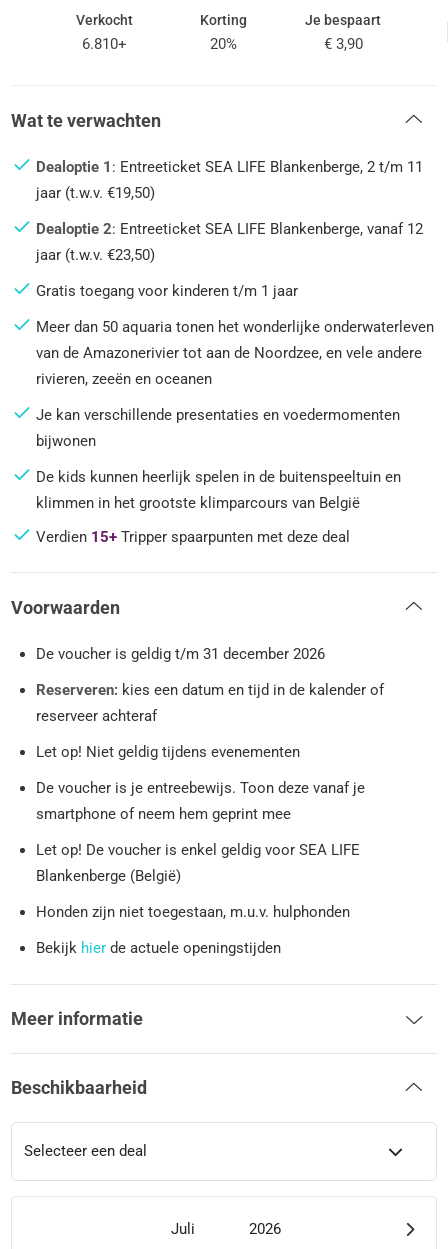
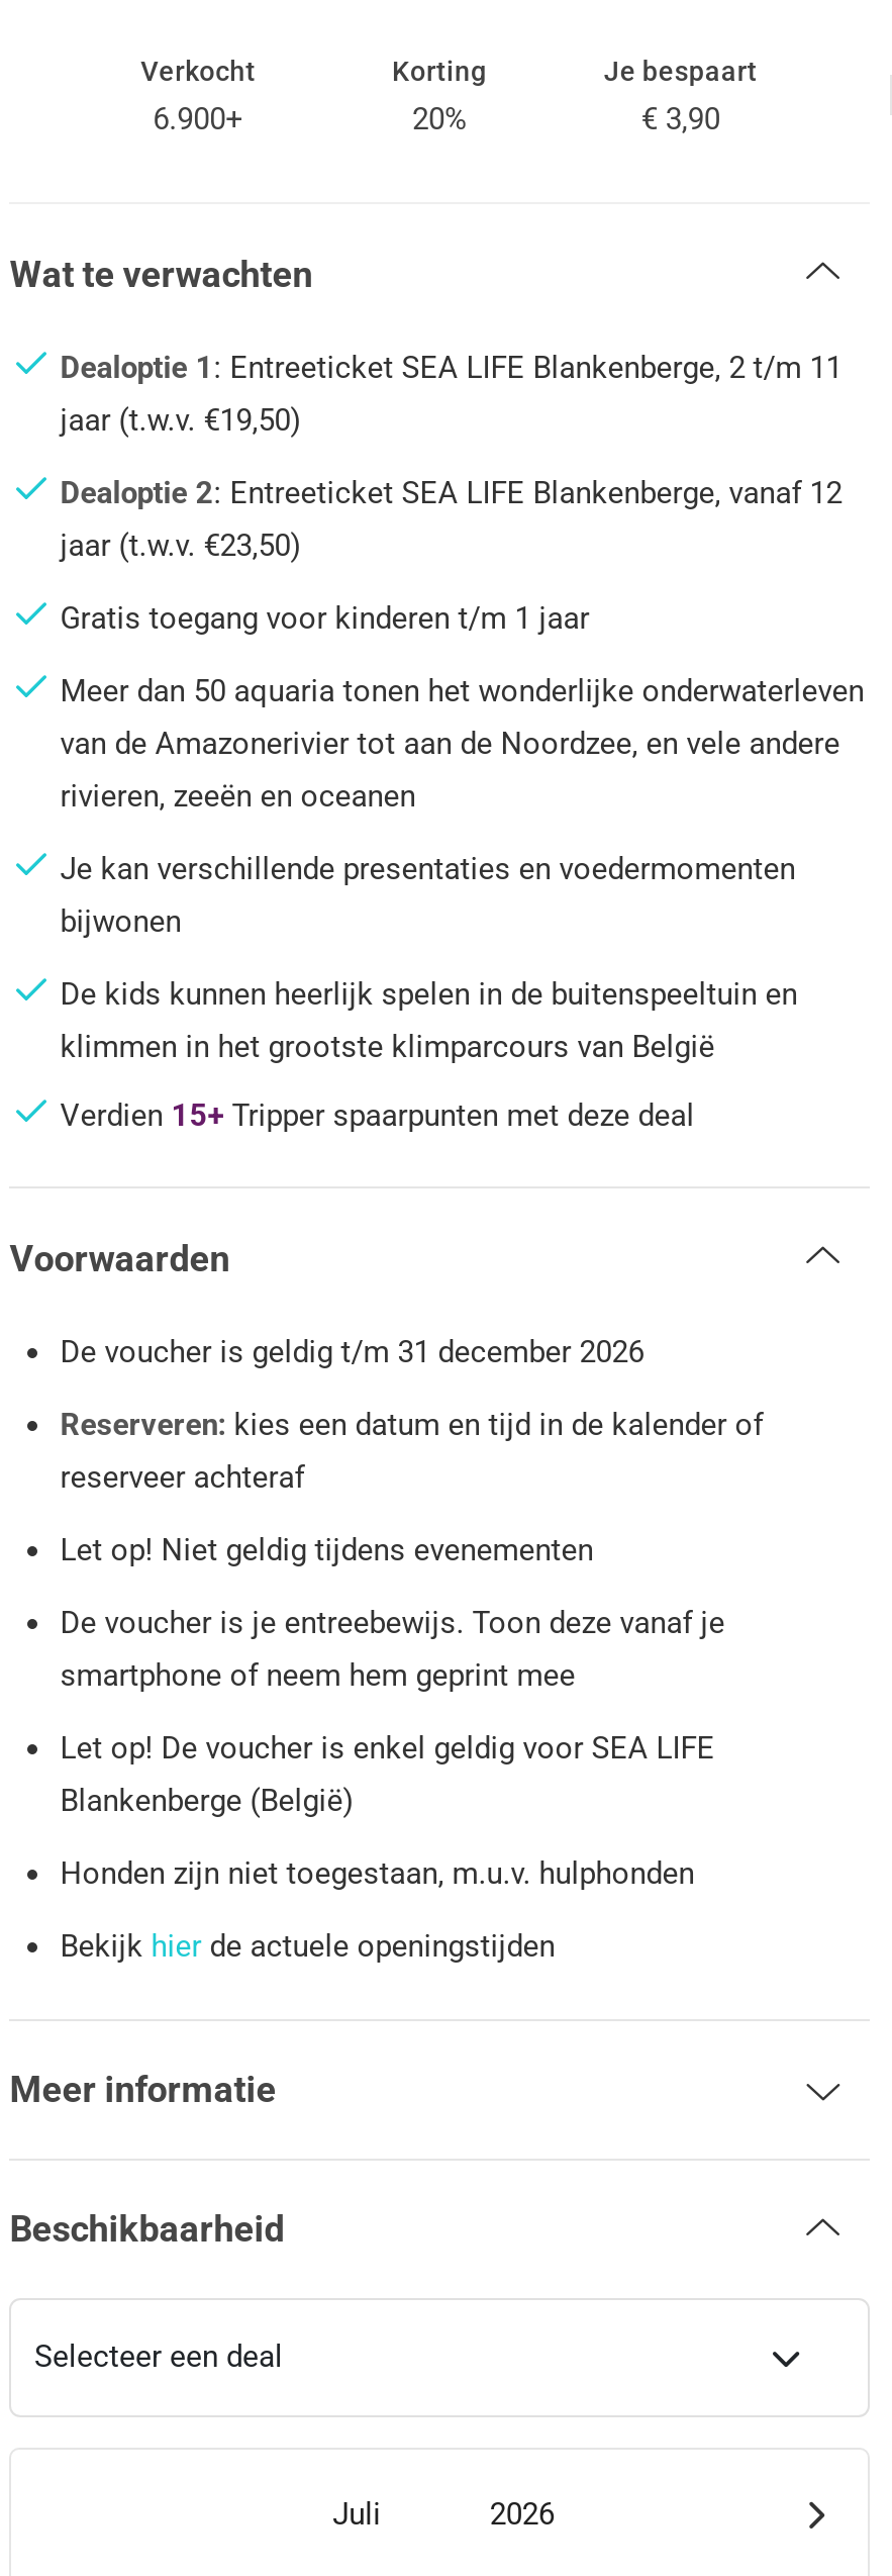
- 6.810+
+ 6.900+
